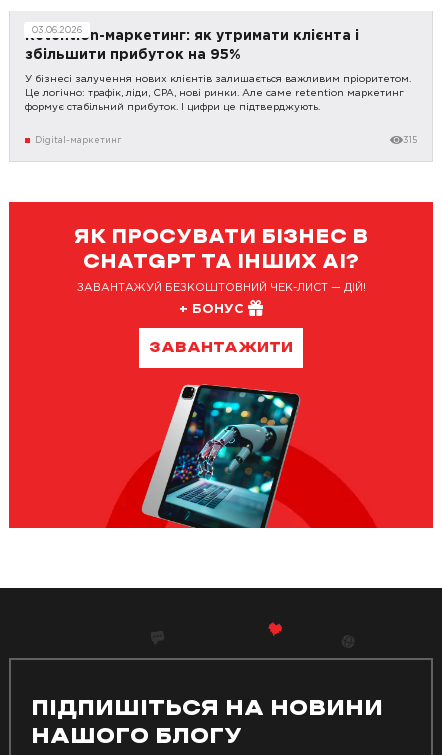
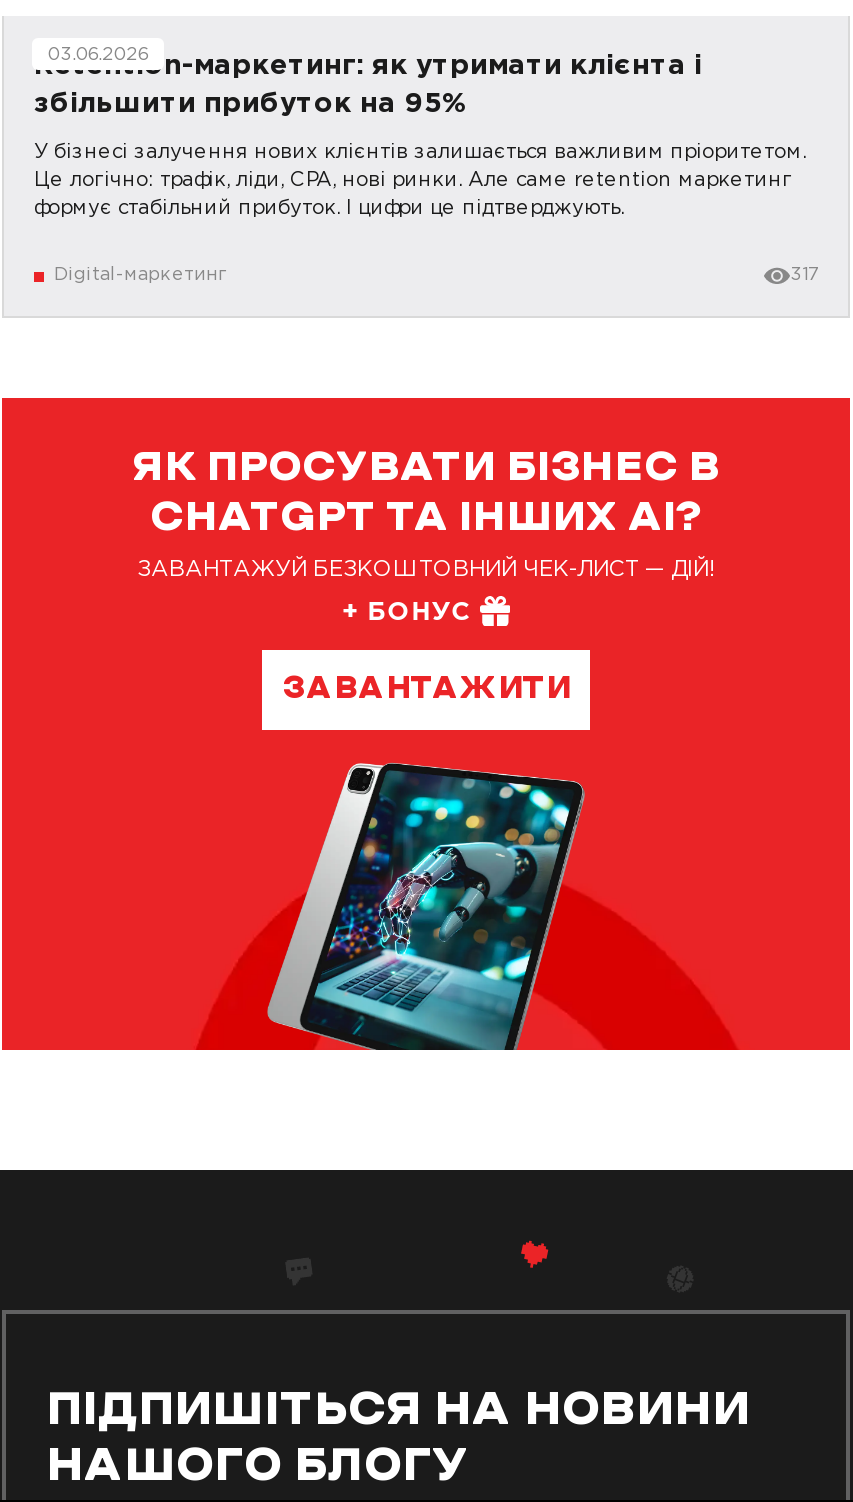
- 315
+ 317
